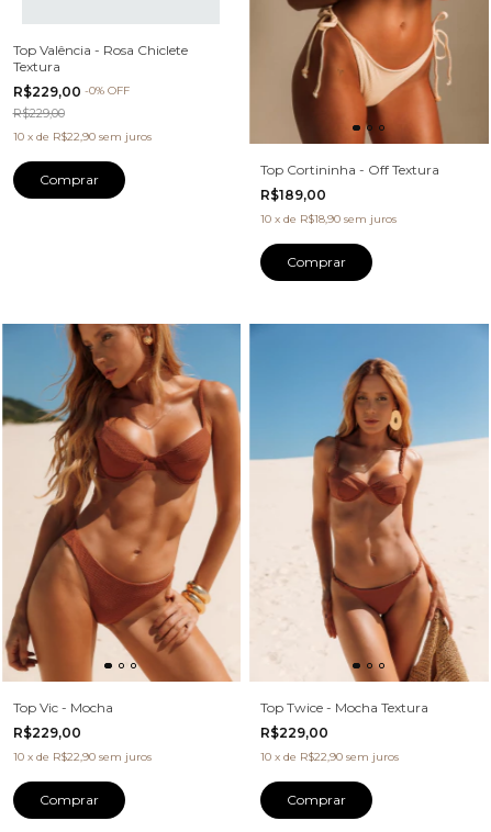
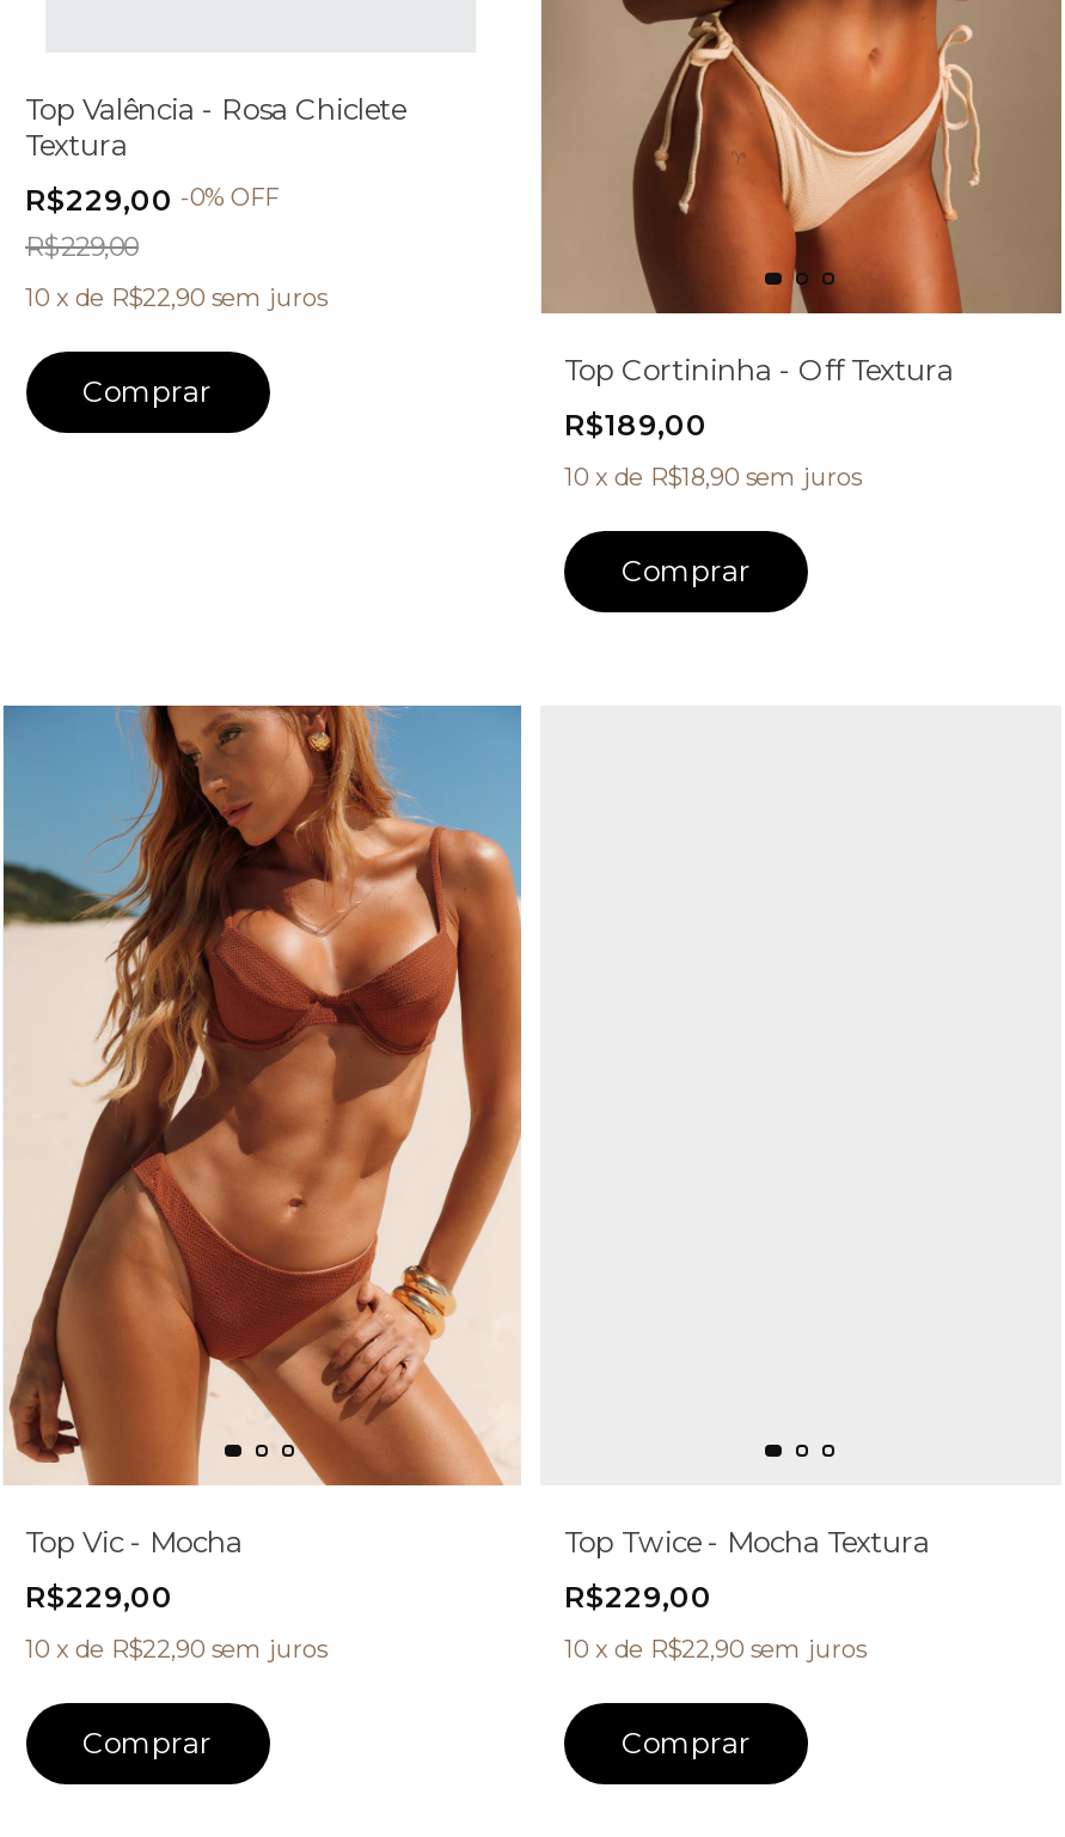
- [image]
